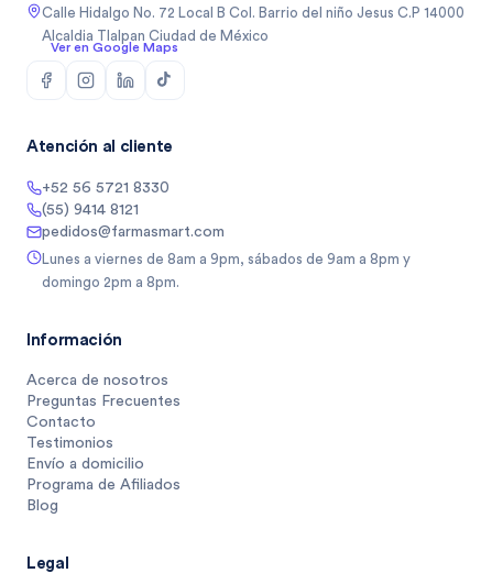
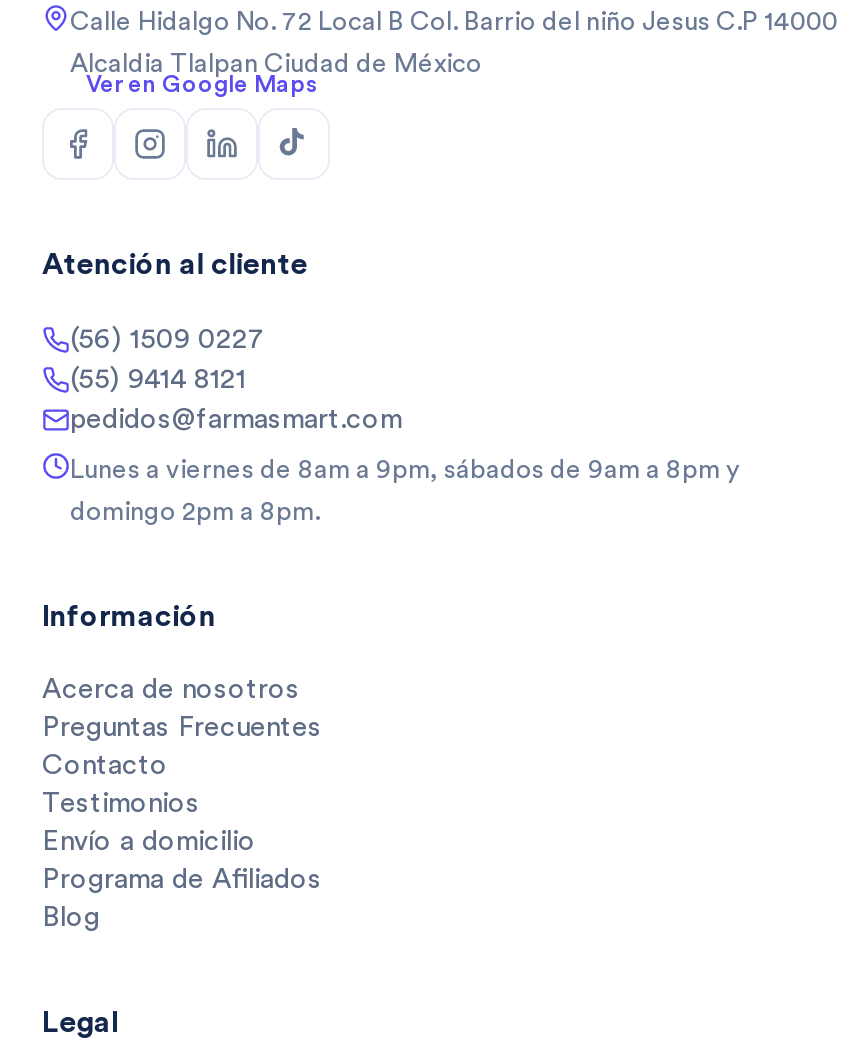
- +52 56 5721 8330
+ (56) 1509 0227
